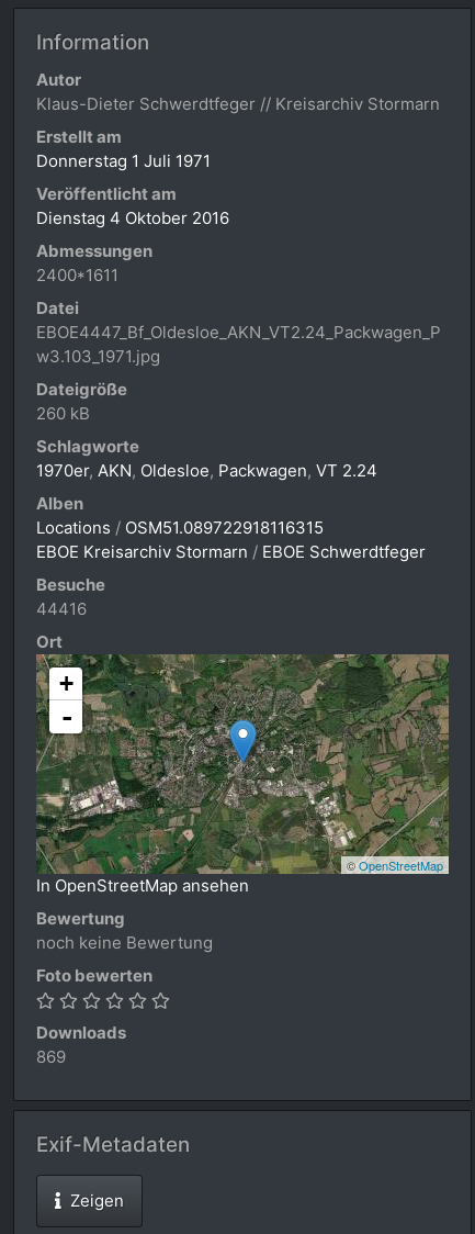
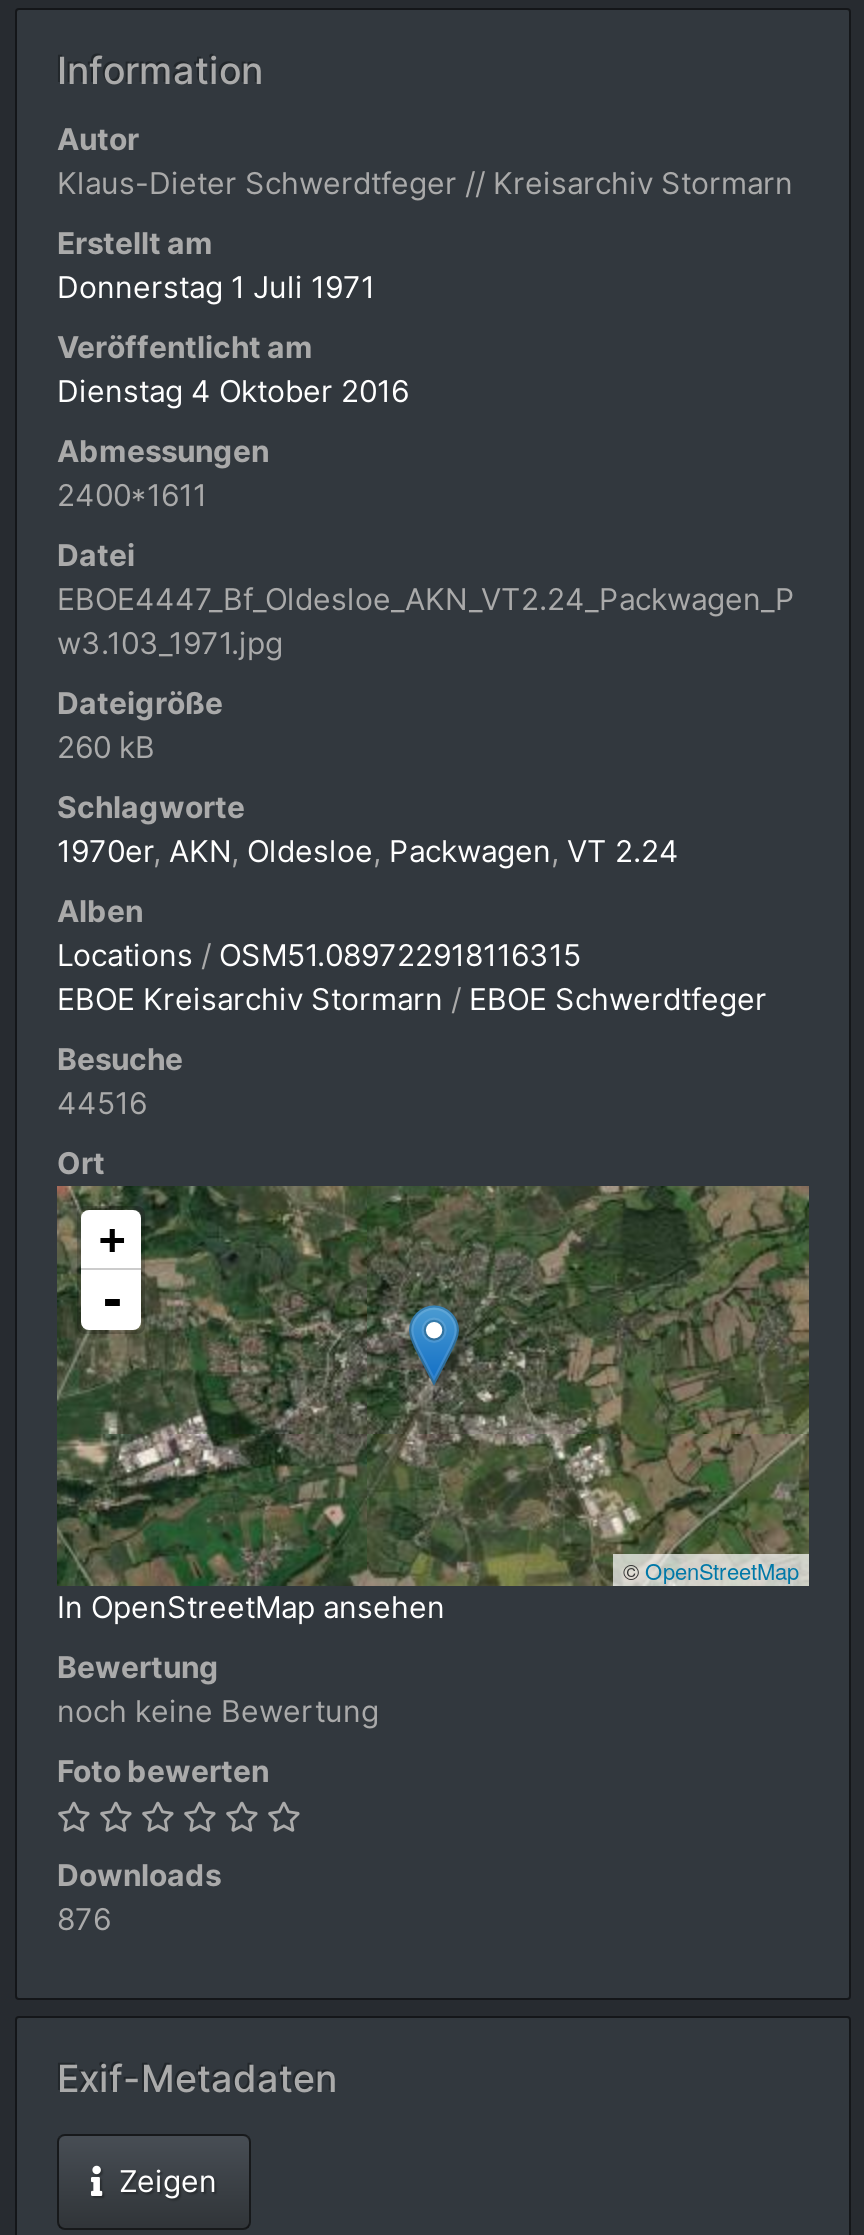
- 44416
+ 44516

- 869
+ 876
